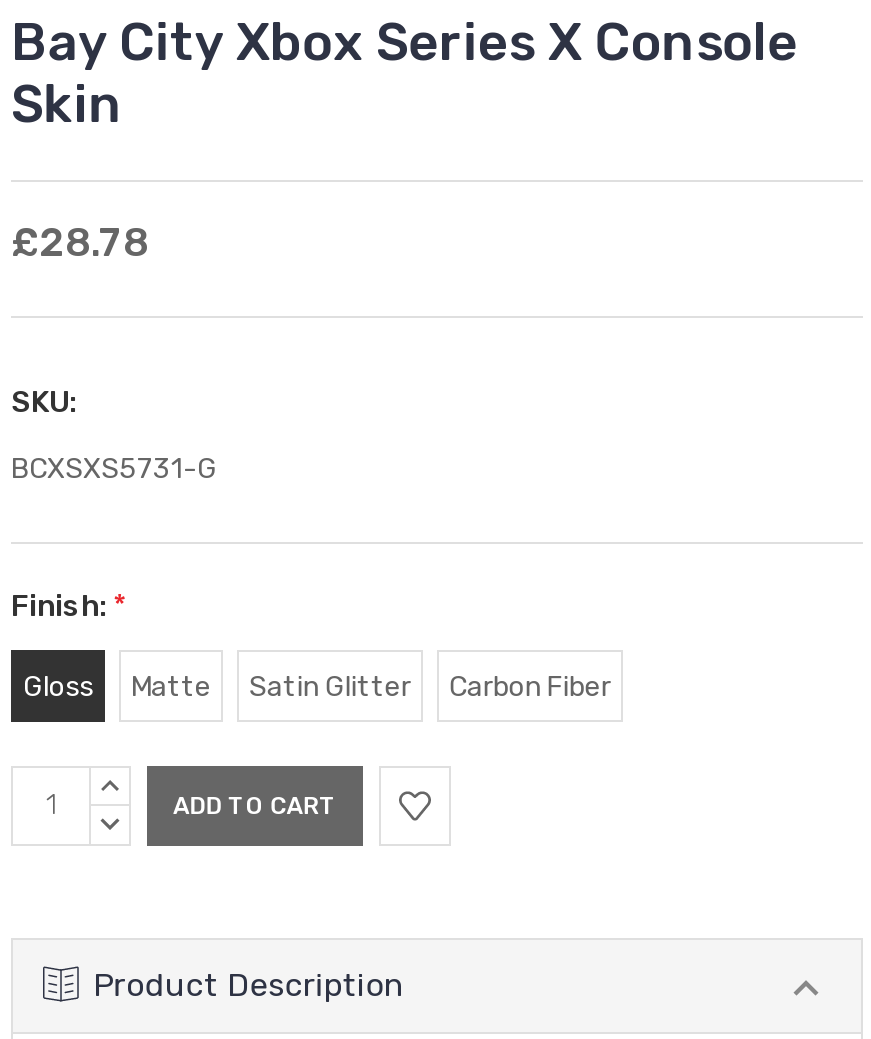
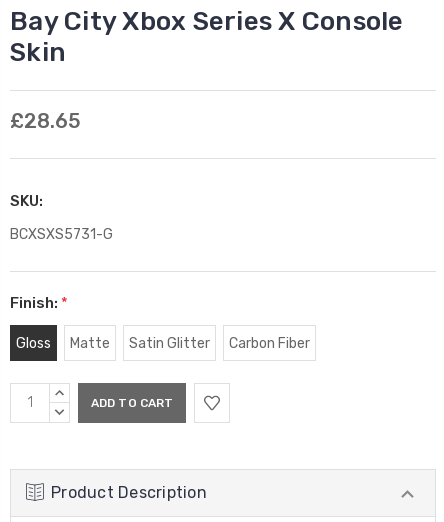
- £28.78
+ £28.65
